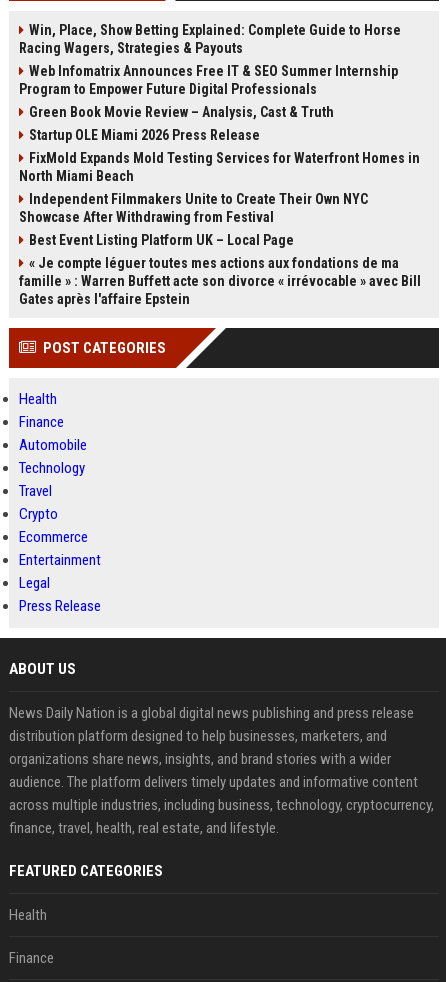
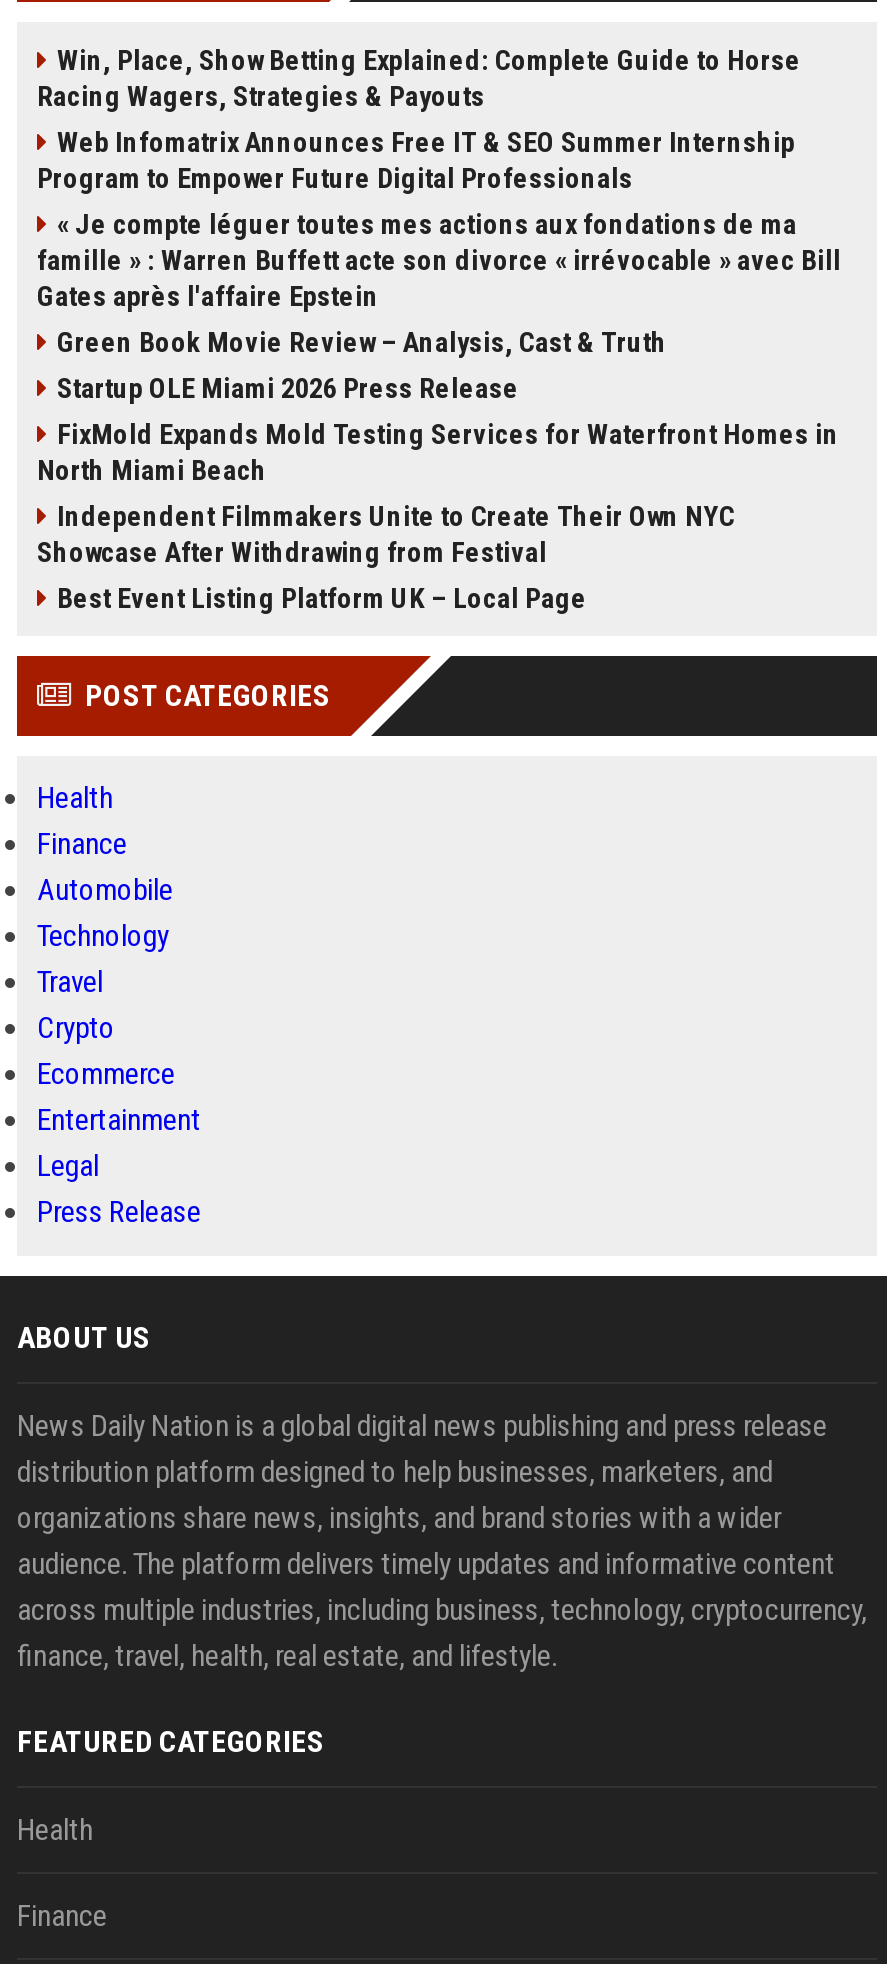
moved down: Green Book Movie Review – Analysis, Cast & Truth | Startup OLE Miami 2026 Press Release | FixMold Expands Mold Testing Services for Waterfront Homes in | North Miami Beach | Independent Filmmakers Unite to Create Their Own NYC | Showcase After Withdrawing from Festival | Best Event Listing Platform UK – Local Page

moved up: « Je compte léguer toutes mes actions aux fondations de ma | famille » : Warren Buffett acte son divorce « irrévocable » avec Bill | Gates après l'affaire Epstein
